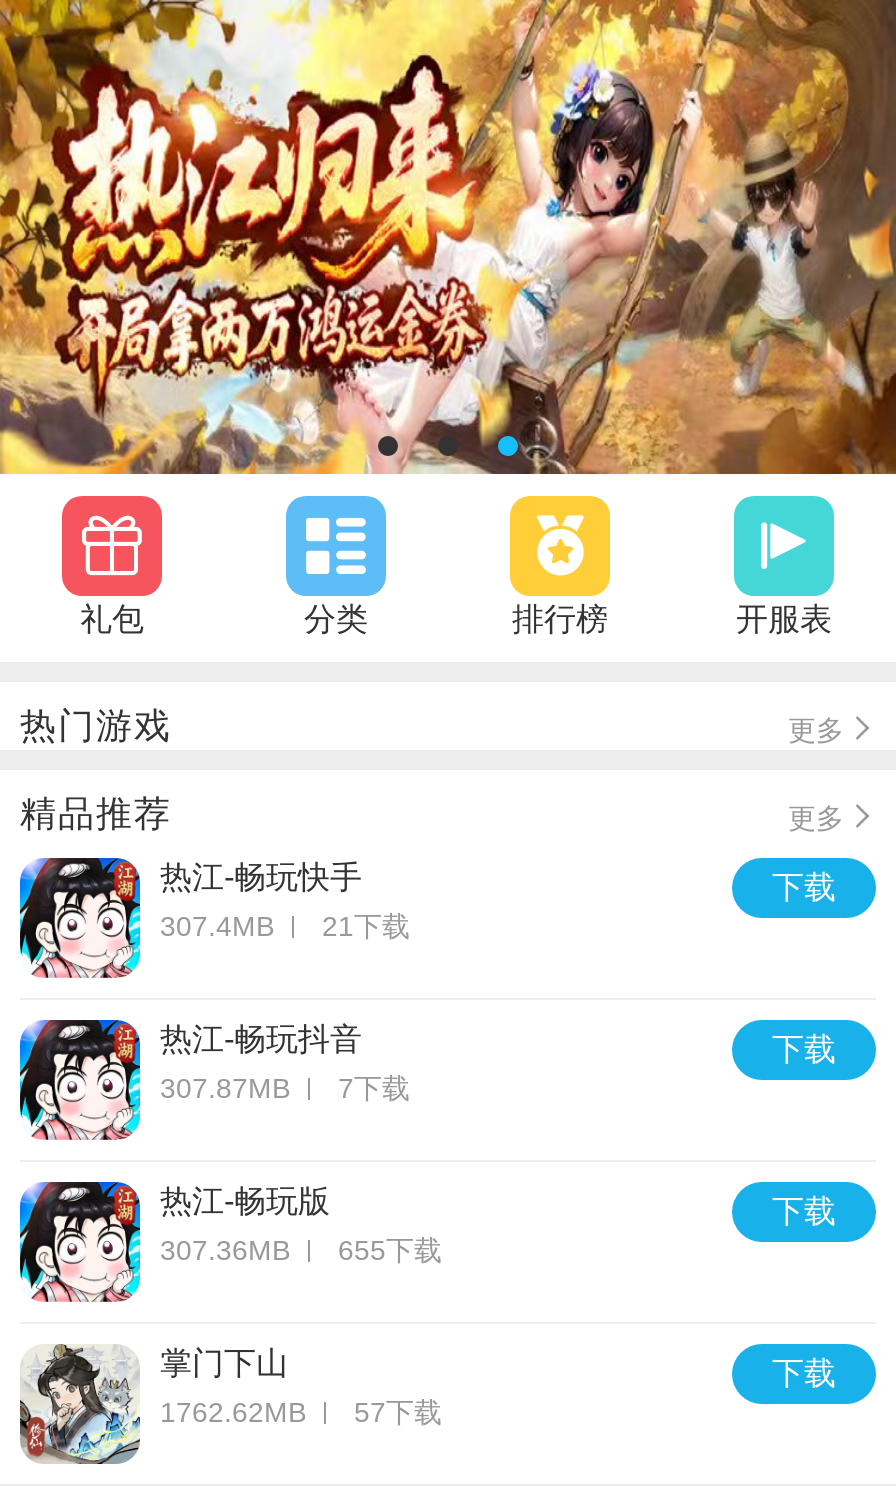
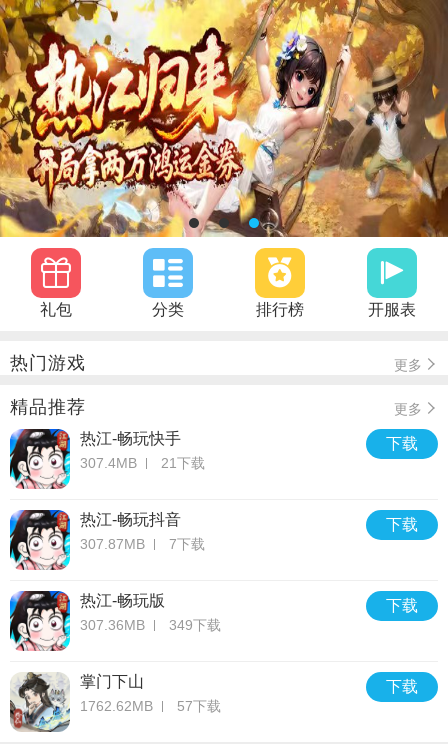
- 307.36MB 655下载
+ 307.36MB 349下载
